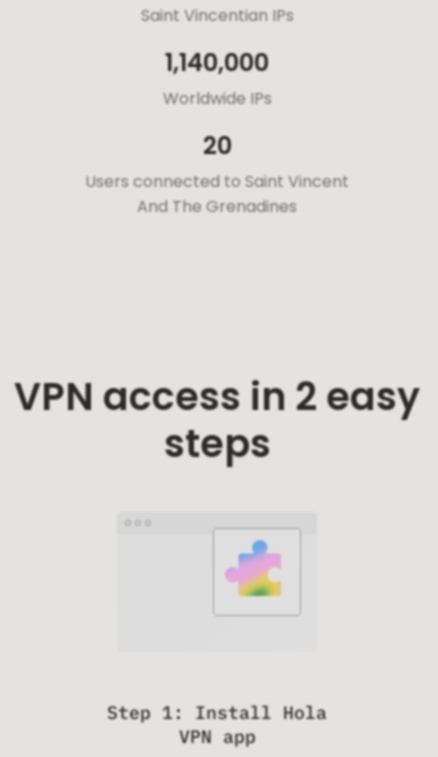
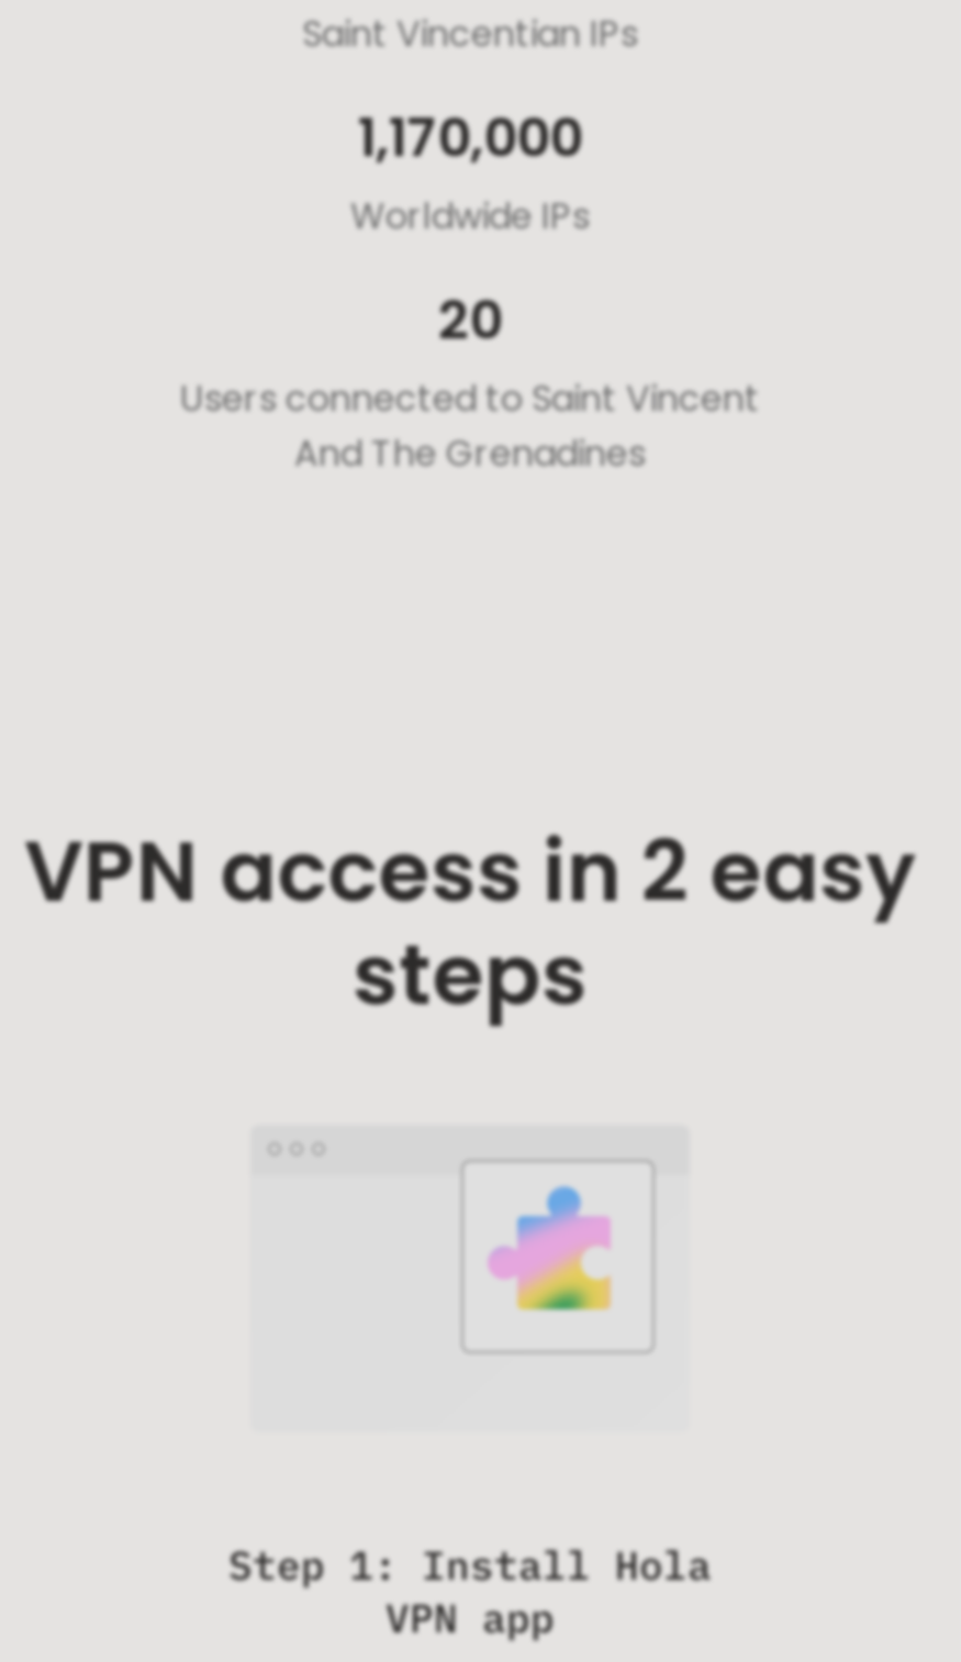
- 1,140,000
+ 1,170,000
